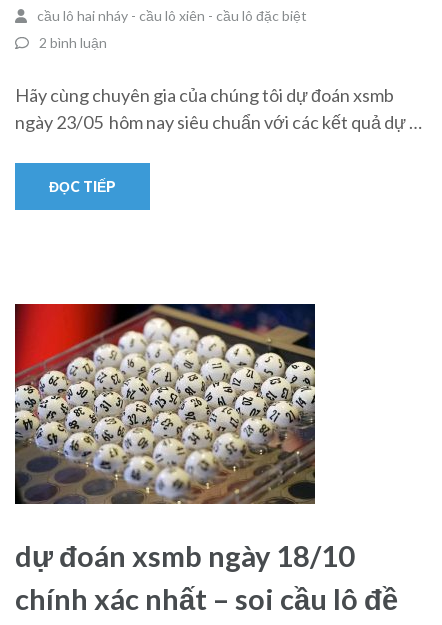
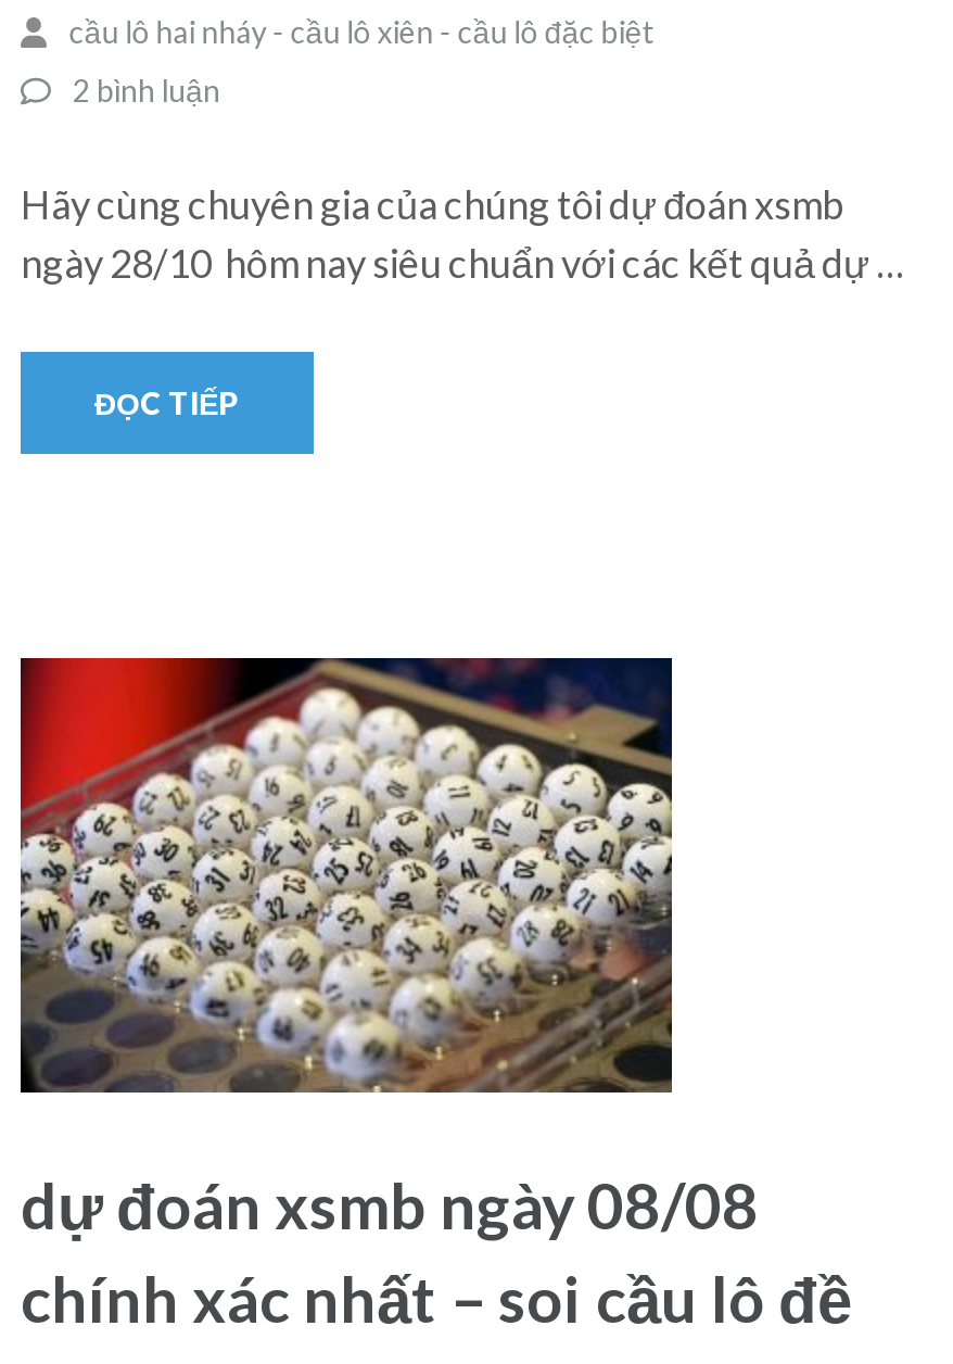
- ngày 23/05 hôm nay siêu chuẩn với các kết quả dự …
+ ngày 28/10 hôm nay siêu chuẩn với các kết quả dự …

- dự đoán xsmb ngày 18/10
+ dự đoán xsmb ngày 08/08
